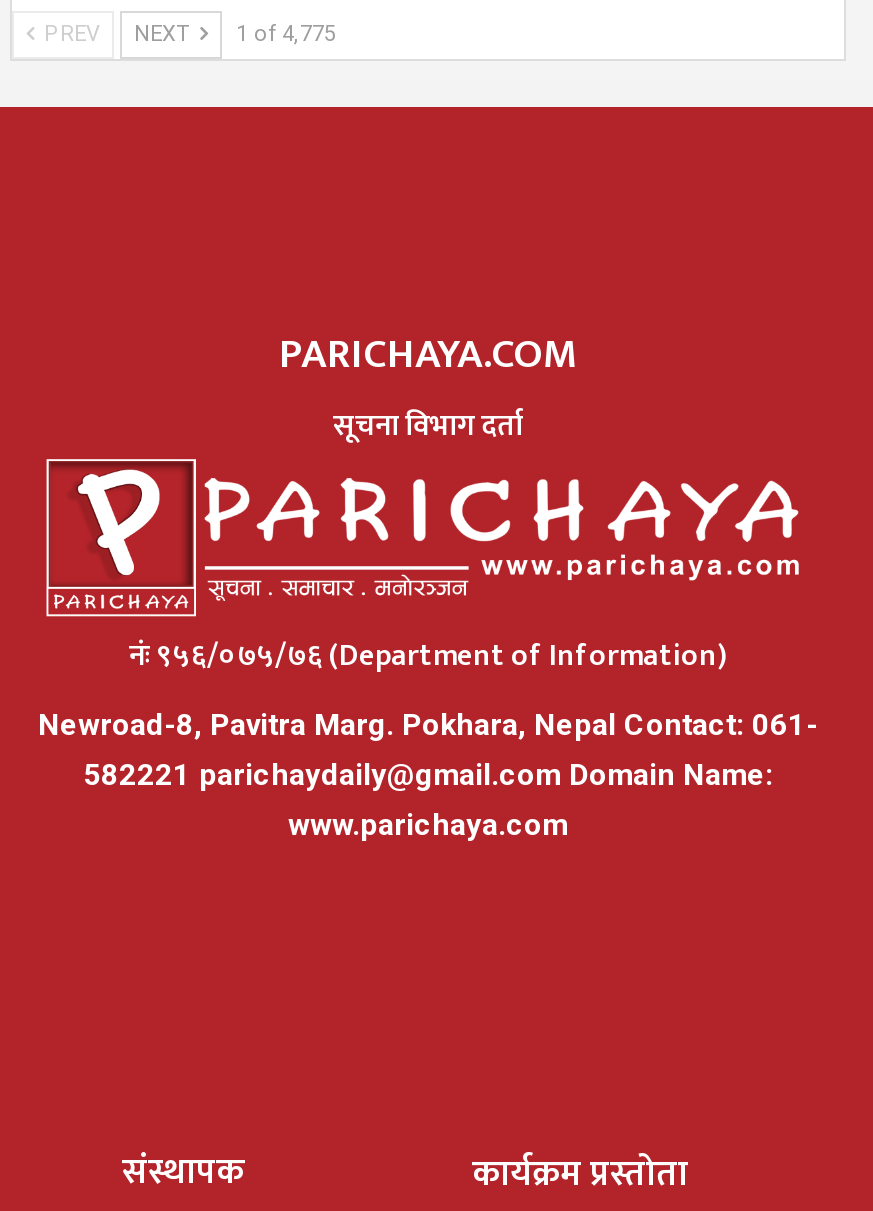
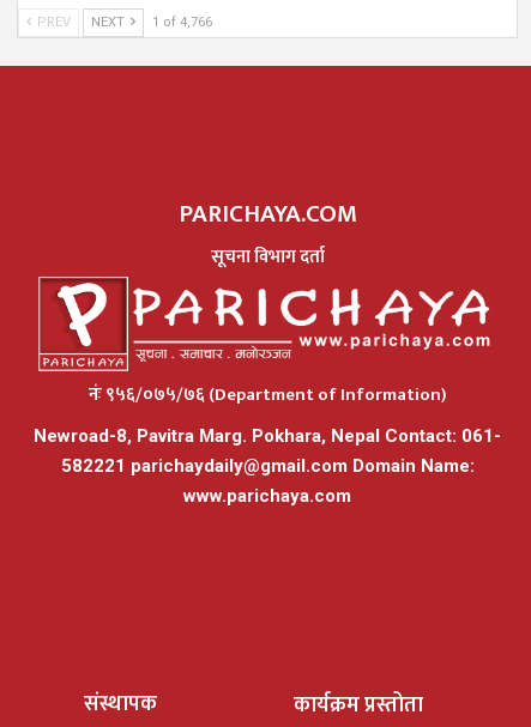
- PREV NEXT 1 of 4,775
+ PREV NEXT 1 of 4,766
